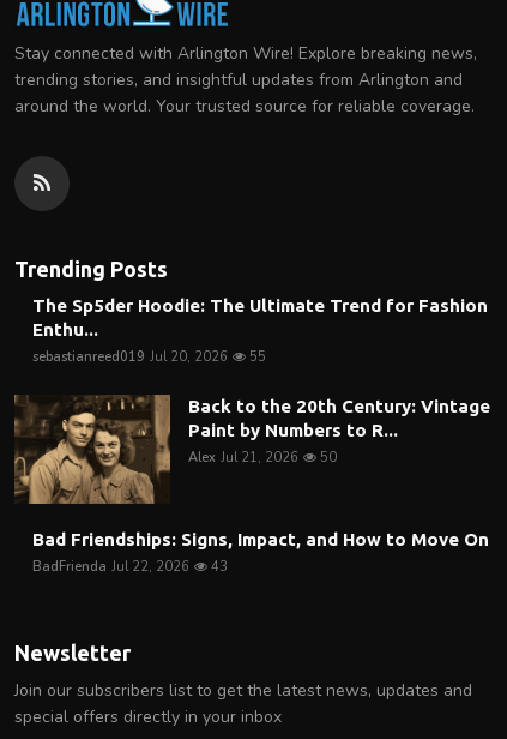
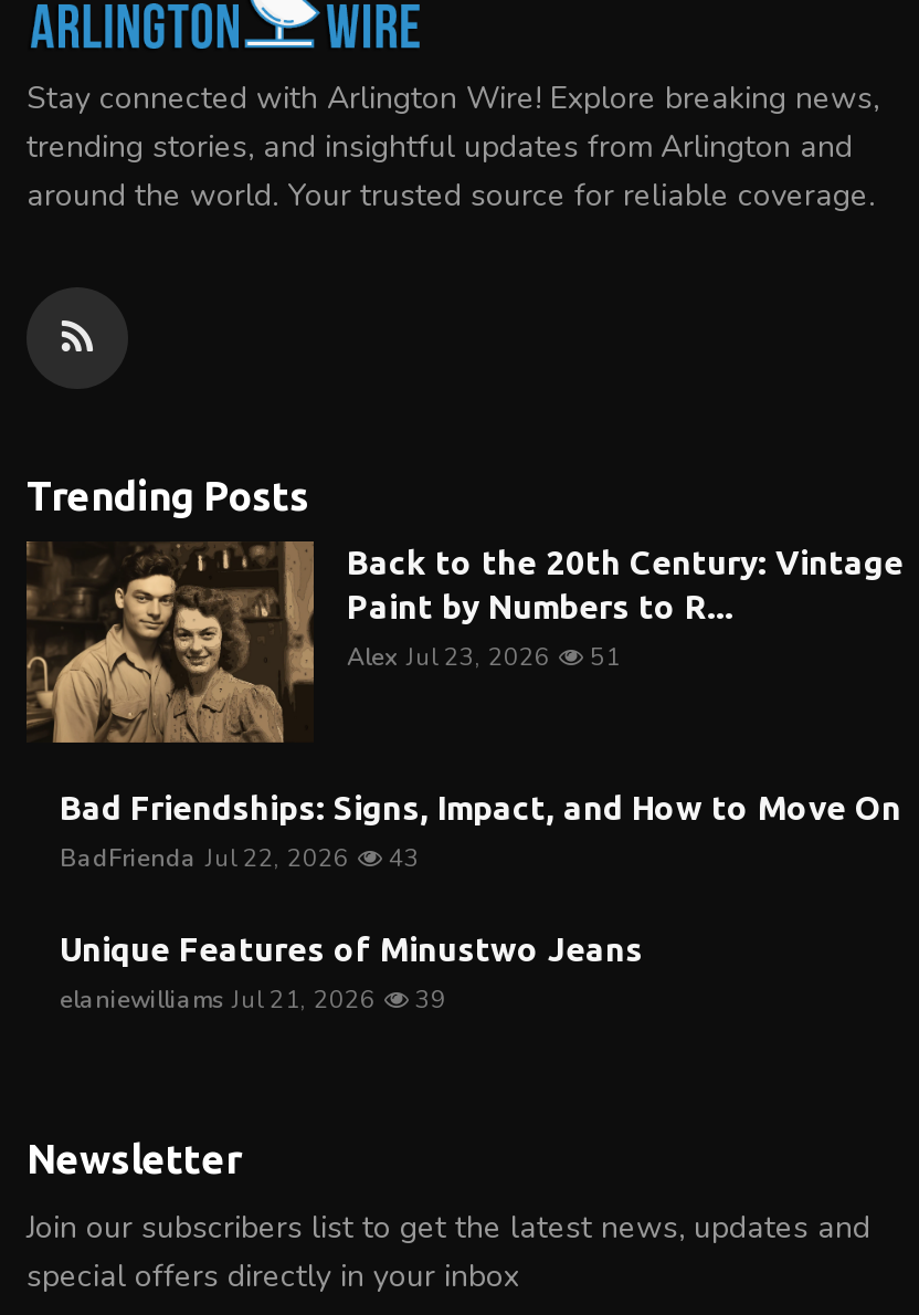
- The Sp5der Hoodie: The Ultimate Trend for Fashion
- Enthu...
- sebastianreed019 Jul 20, 2026
- 55

moved up: [image] | Back to the 20th Century: Vintage | Paint by Numbers to R...

- Alex Jul 21, 2026
+ Alex Jul 23, 2026

- 50
+ 51

moved up: Bad Friendships: Signs, Impact, and How to Move On | BadFrienda Jul 22, 2026 | 43

+ Unique Features of Minustwo Jeans
+ elaniewilliams Jul 21, 2026
+ 39
